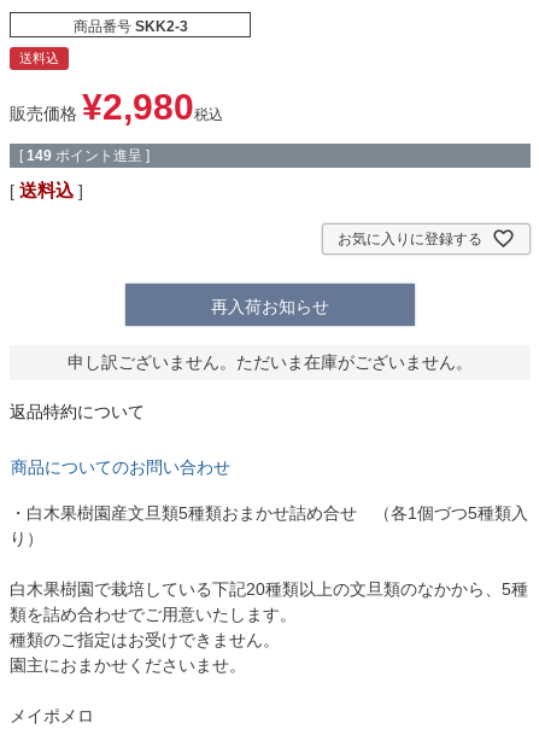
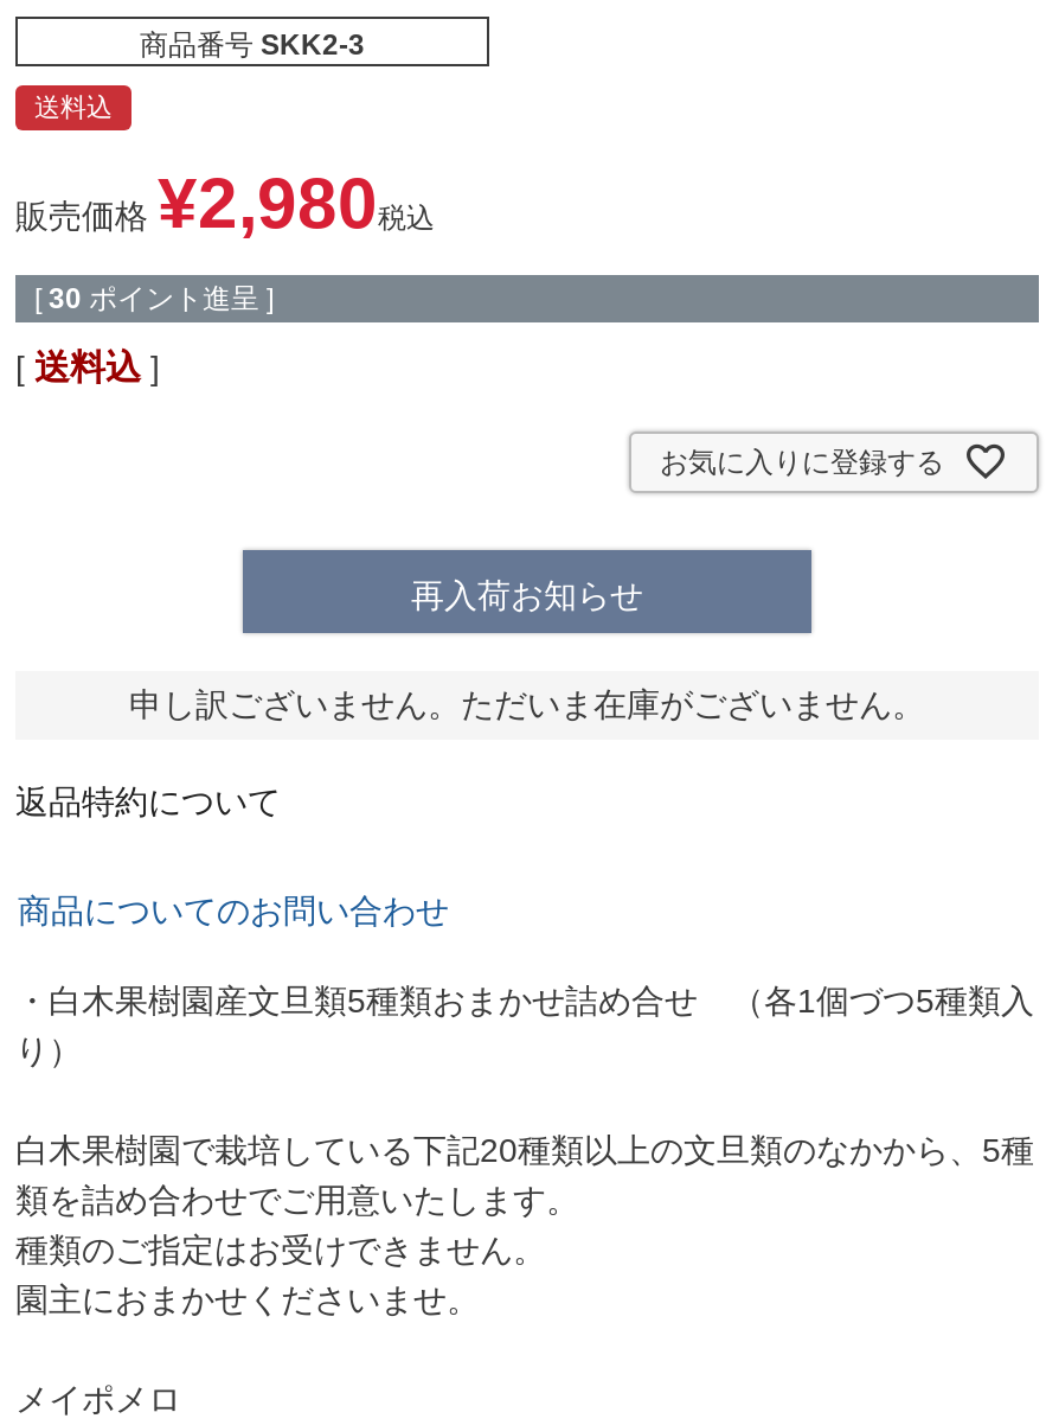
- [ 149 ポイント進呈 ]
+ [ 30 ポイント進呈 ]
